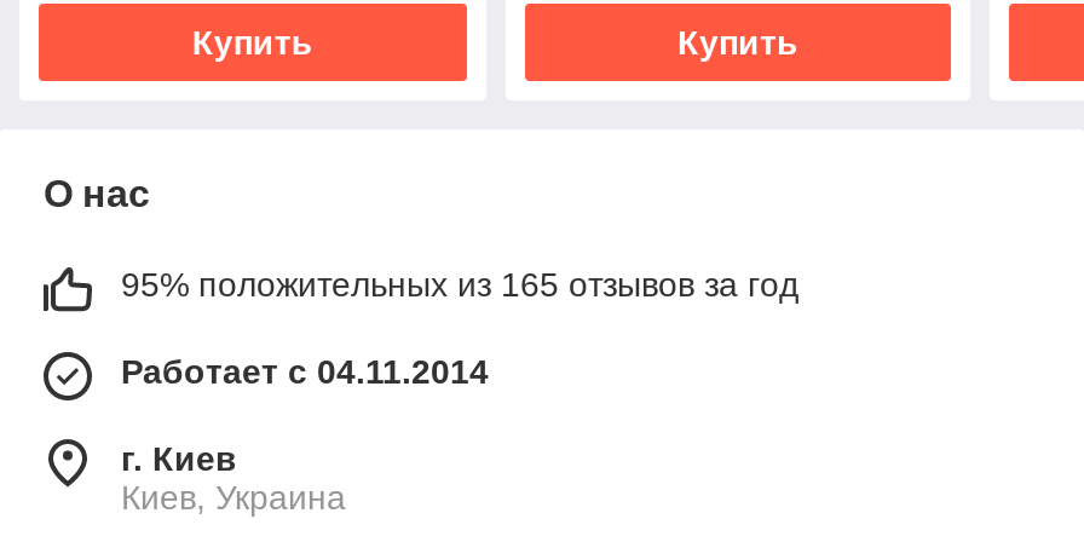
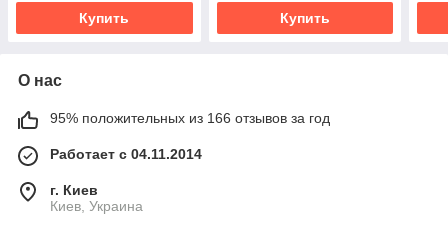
- 95% положительных из 165 отзывов за год
+ 95% положительных из 166 отзывов за год
